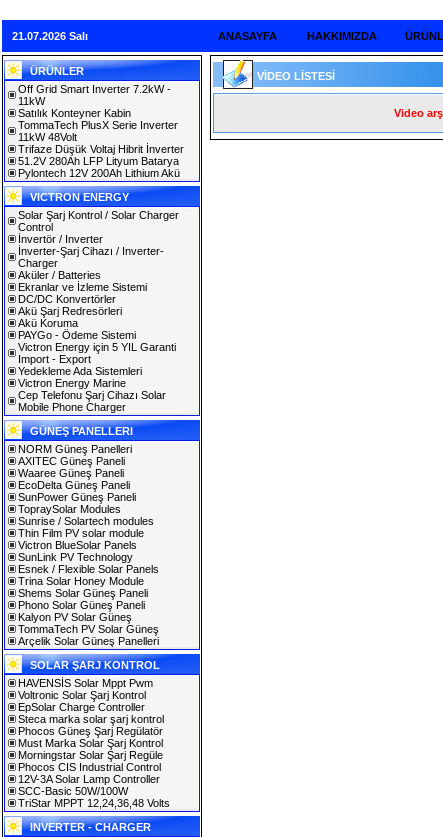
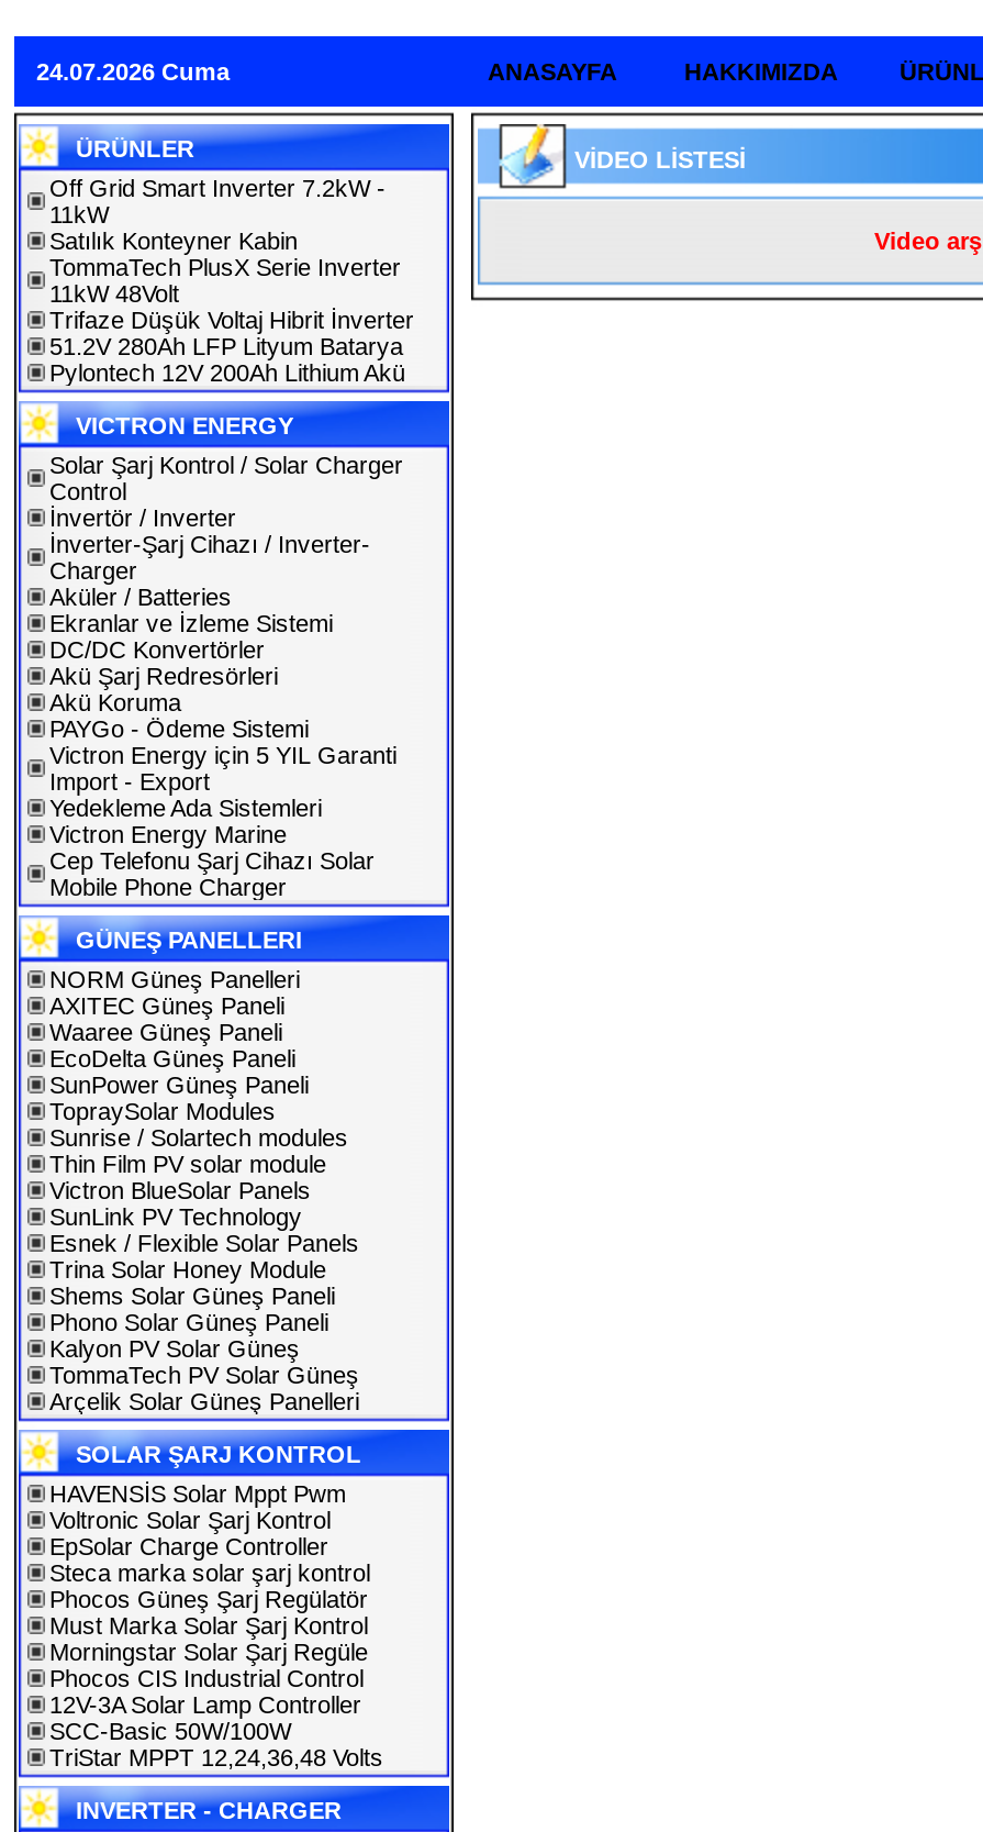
- 21.07.2026 Salı
+ 24.07.2026 Cuma
